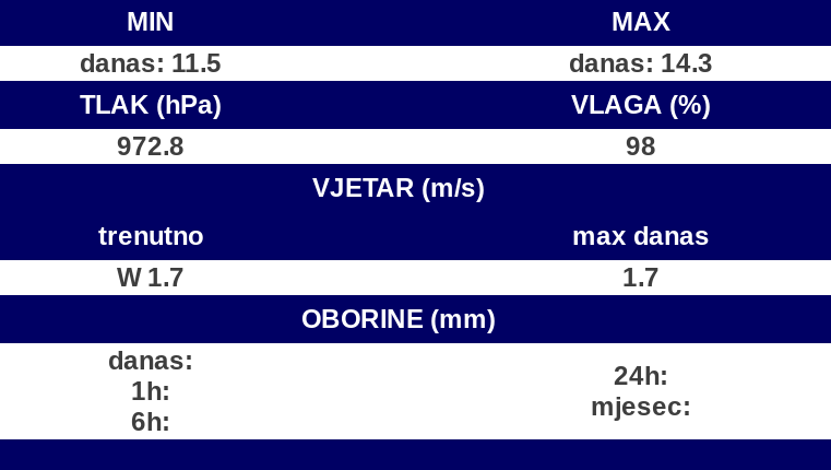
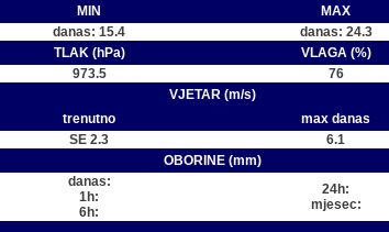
- danas: 11.5
+ danas: 15.4

- danas: 14.3
+ danas: 24.3

- 972.8
+ 973.5

- 98
+ 76

- W 1.7
- 1.7
+ SE 2.3
+ 6.1
